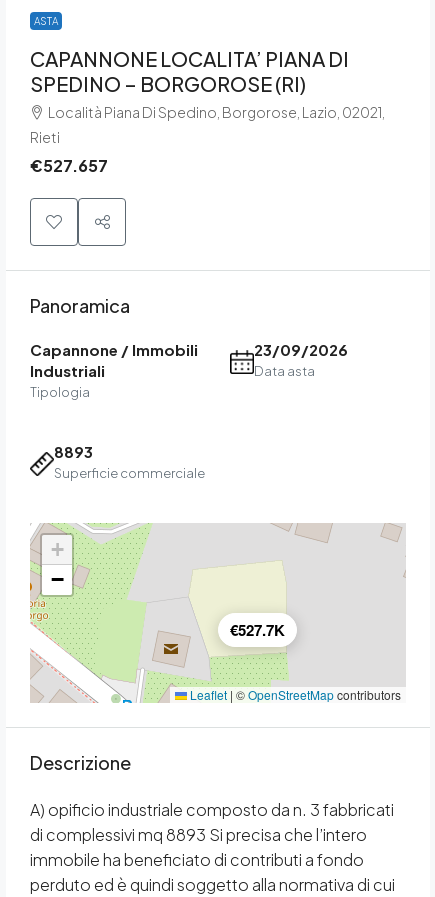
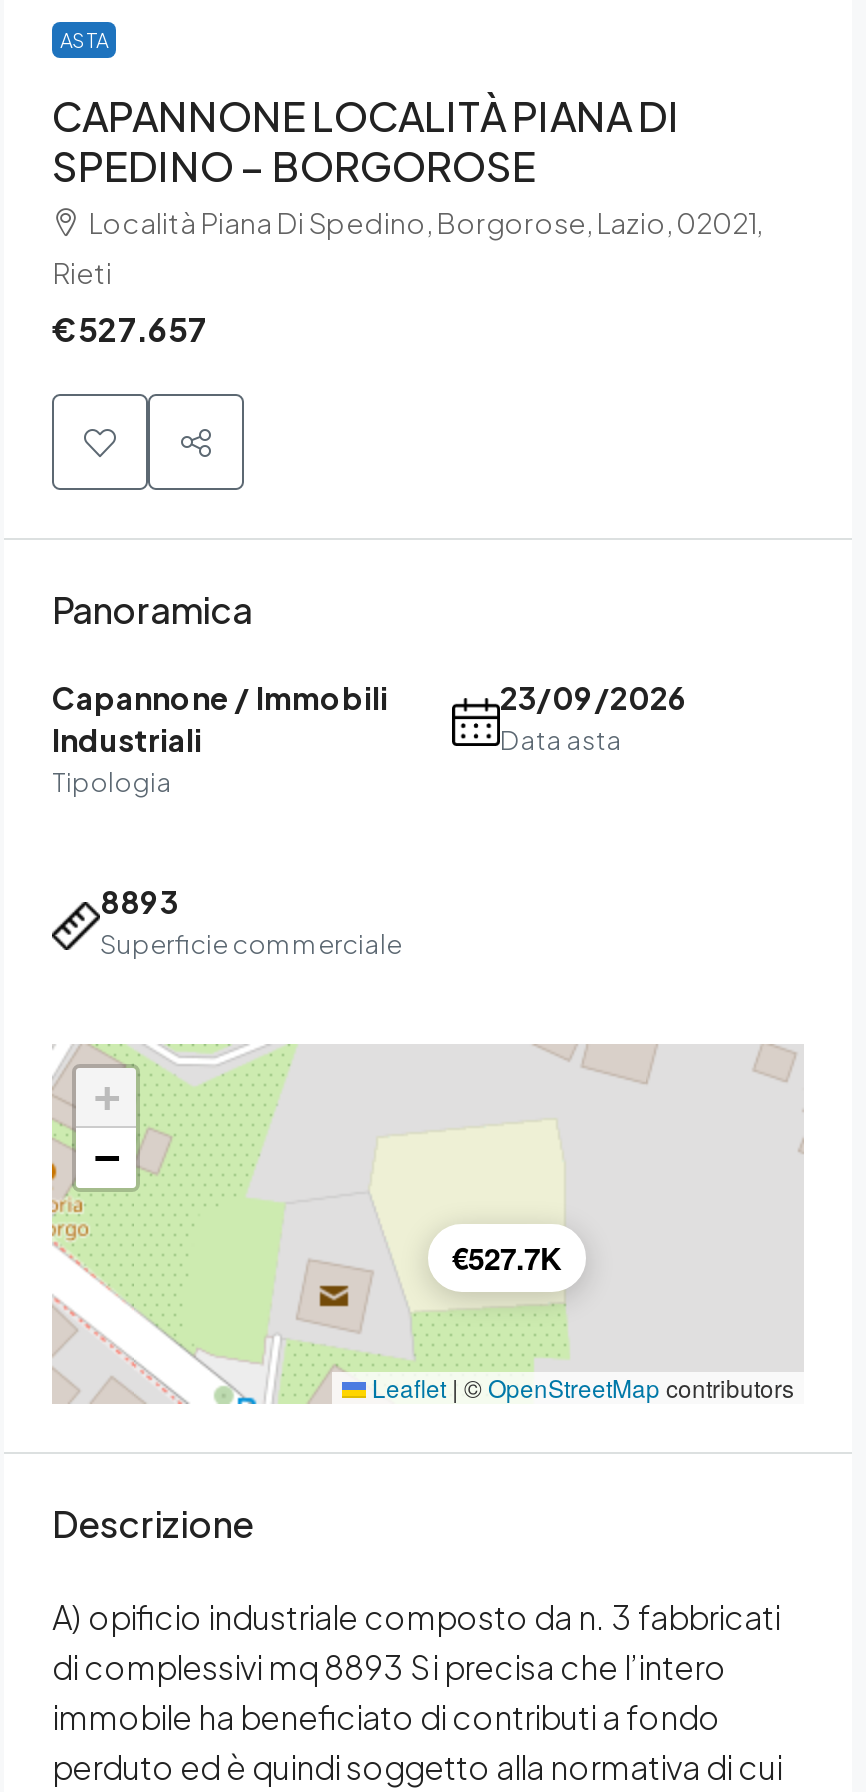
- CAPANNONE LOCALITA’ PIANA DI
- SPEDINO – BORGOROSE (RI)
+ CAPANNONE LOCALITÀ PIANA DI
+ SPEDINO – BORGOROSE
